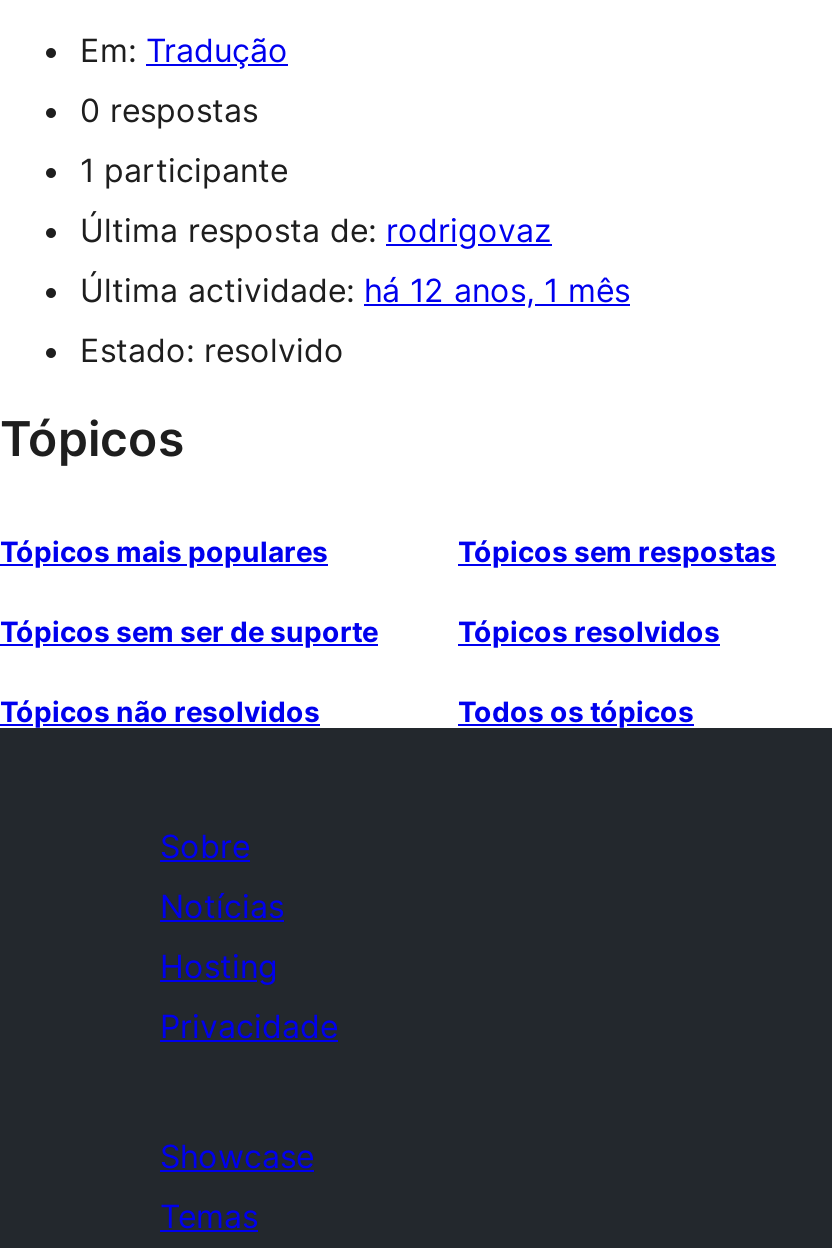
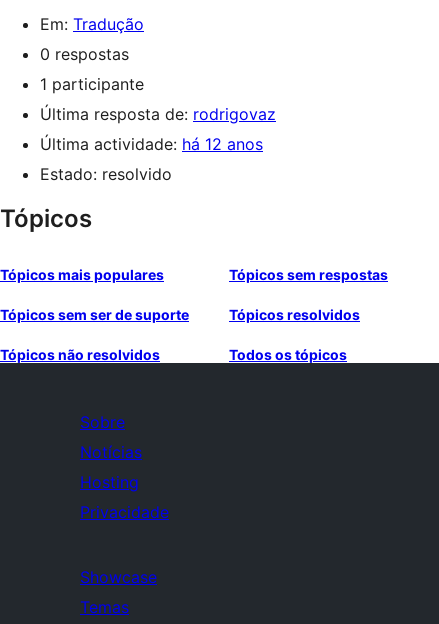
- Última actividade: há 12 anos, 1 mês
+ Última actividade: há 12 anos
